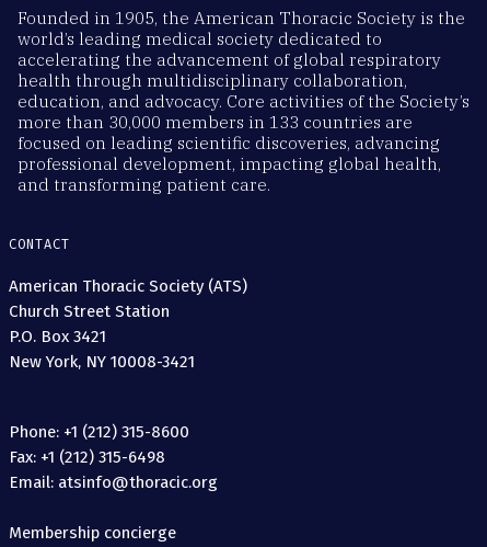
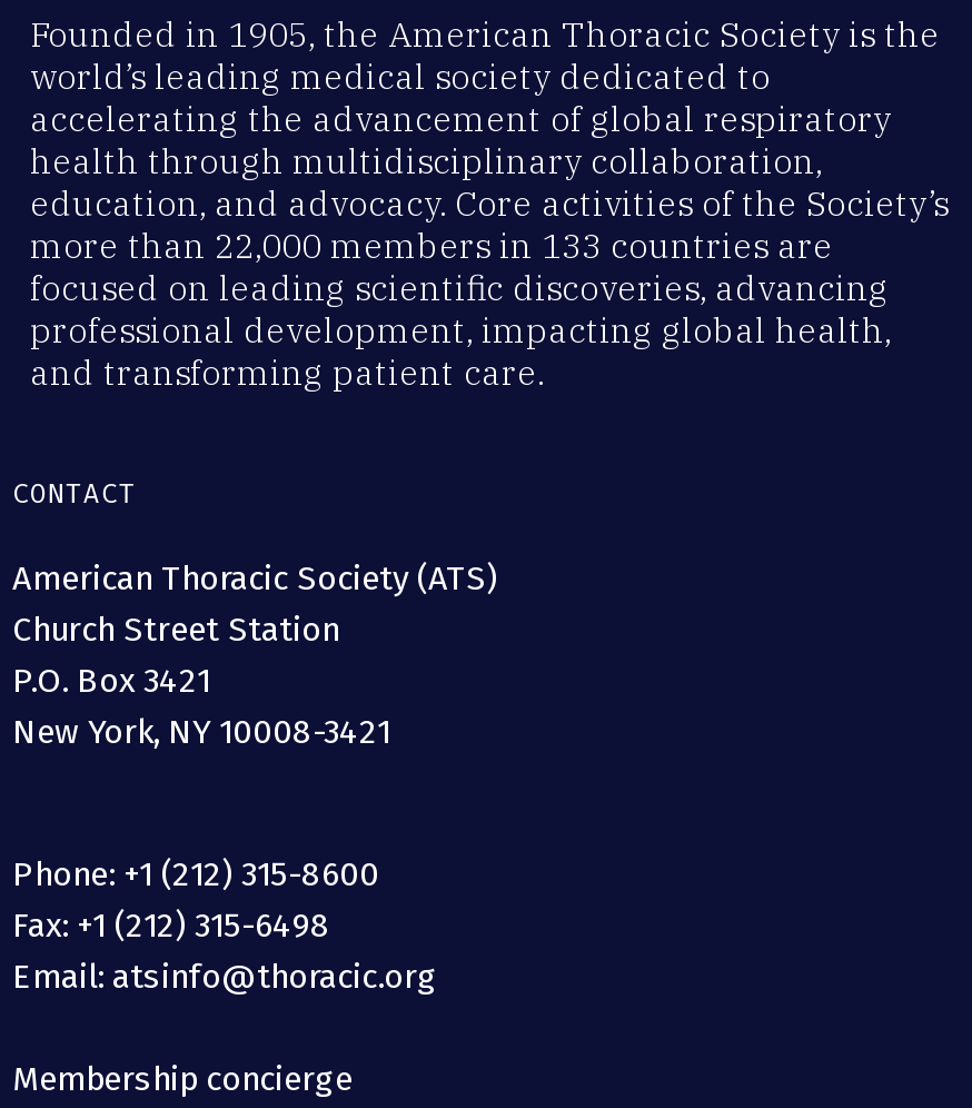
- more than 30,000 members in 133 countries are
+ more than 22,000 members in 133 countries are
